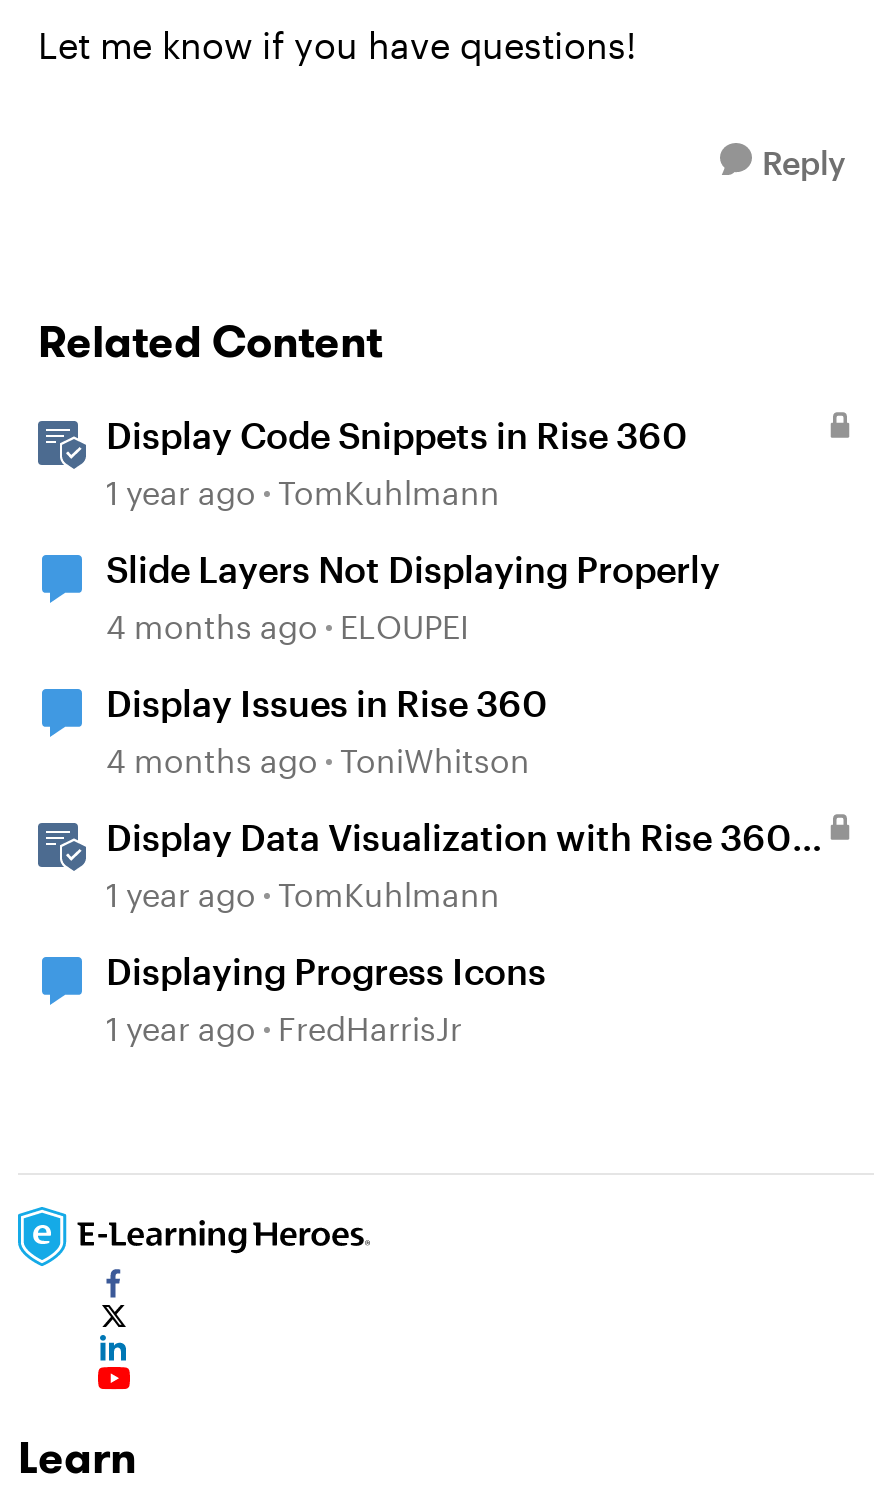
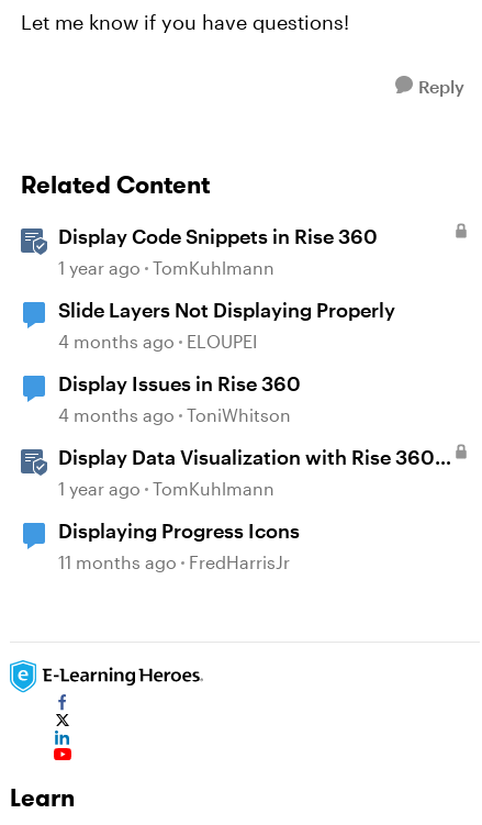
- 1 year ago FredHarrisJr
+ 11 months ago FredHarrisJr
